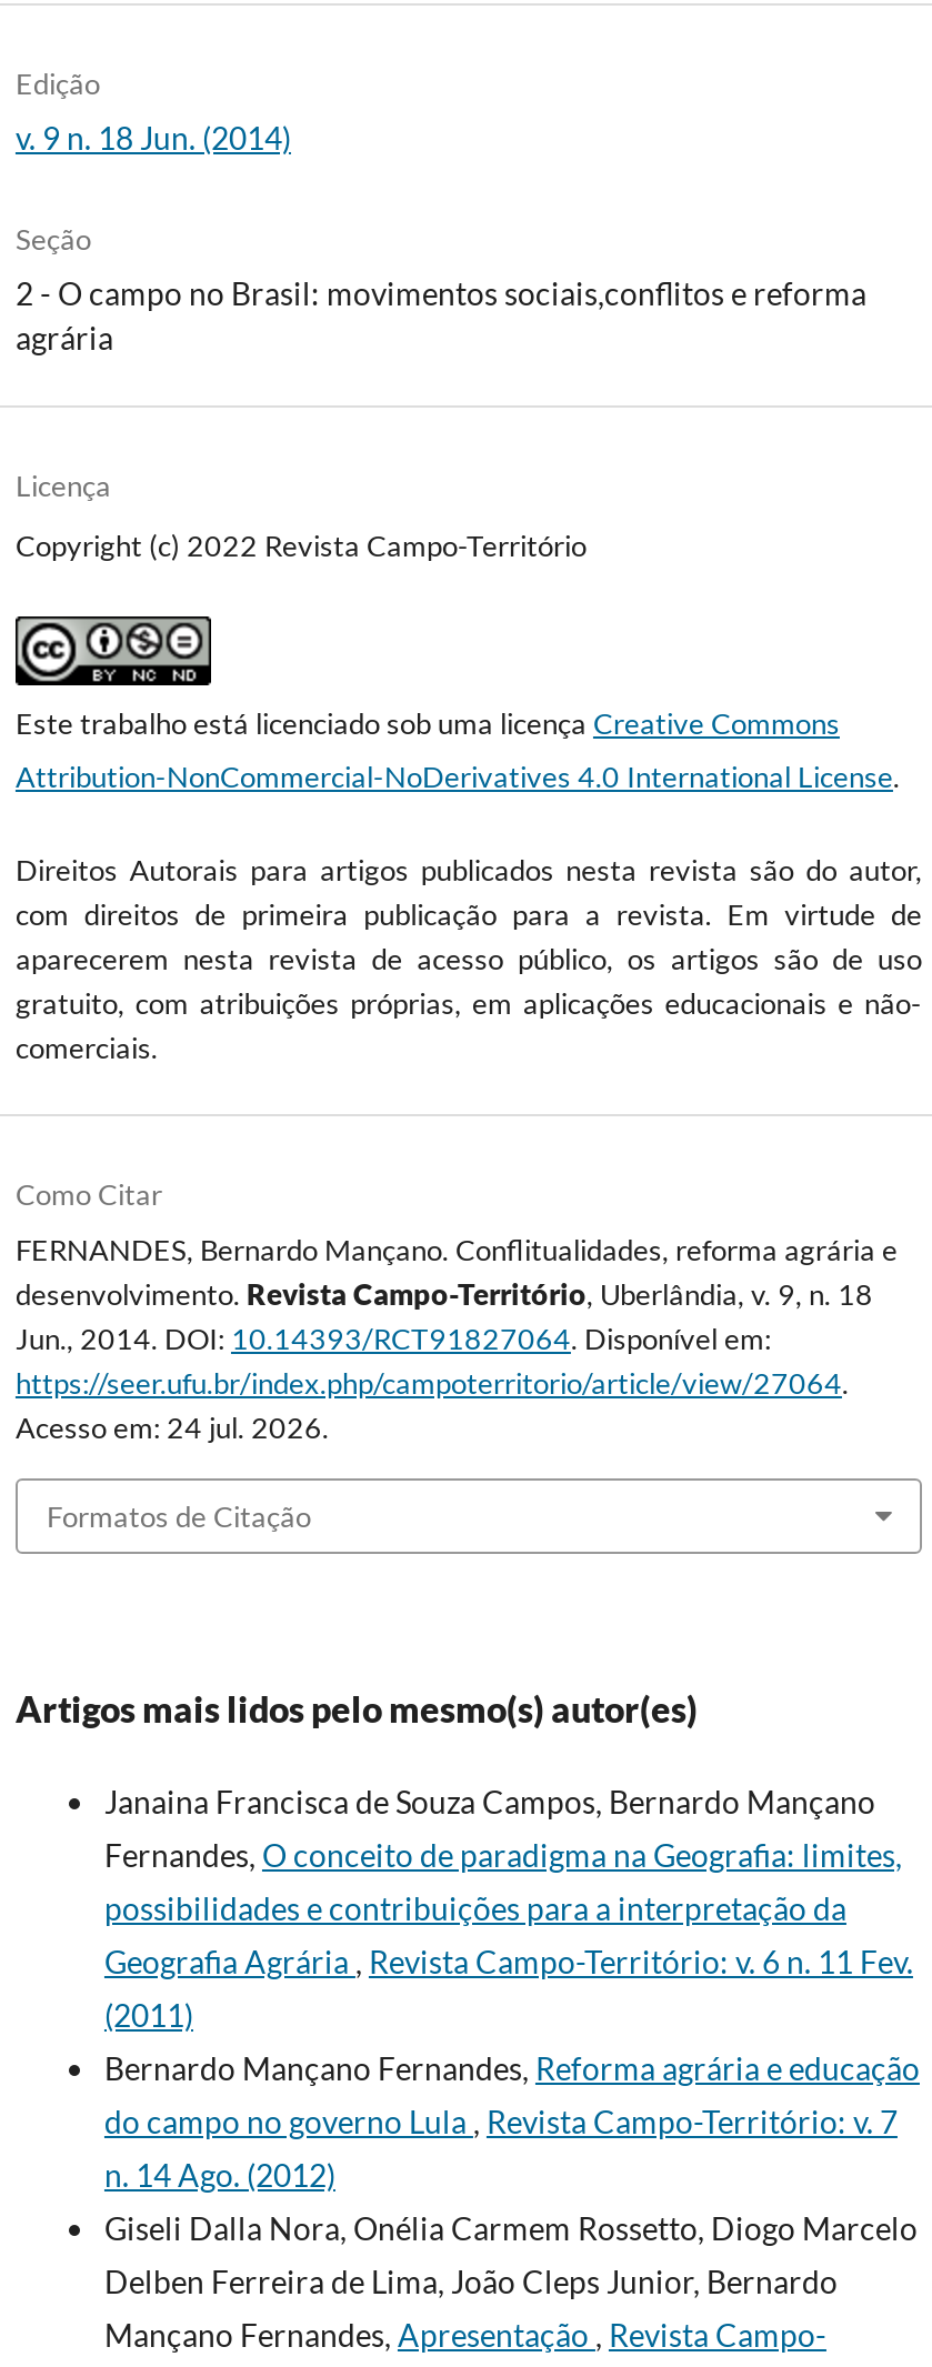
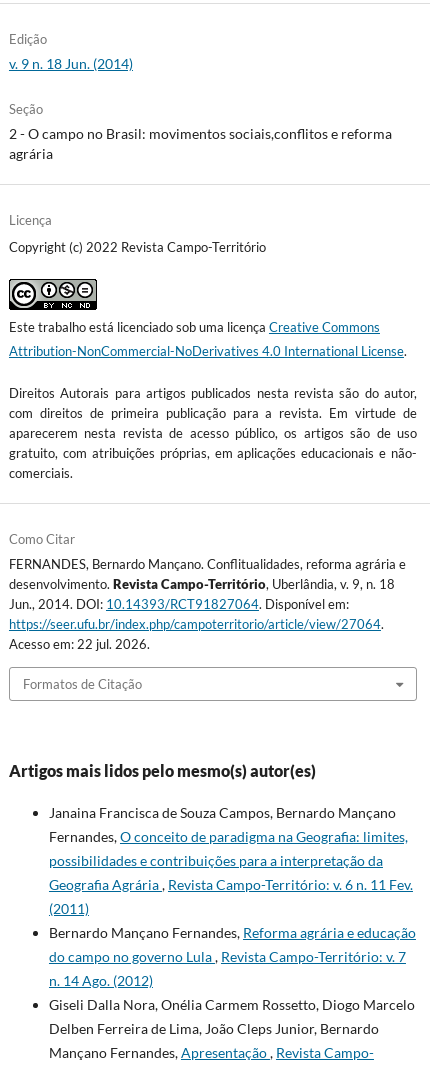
- Acesso em: 24 jul. 2026.
+ Acesso em: 22 jul. 2026.
